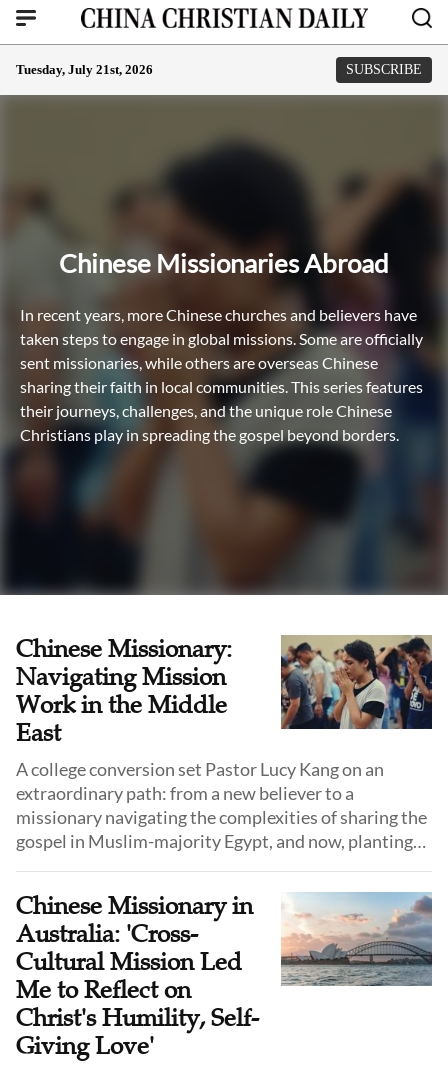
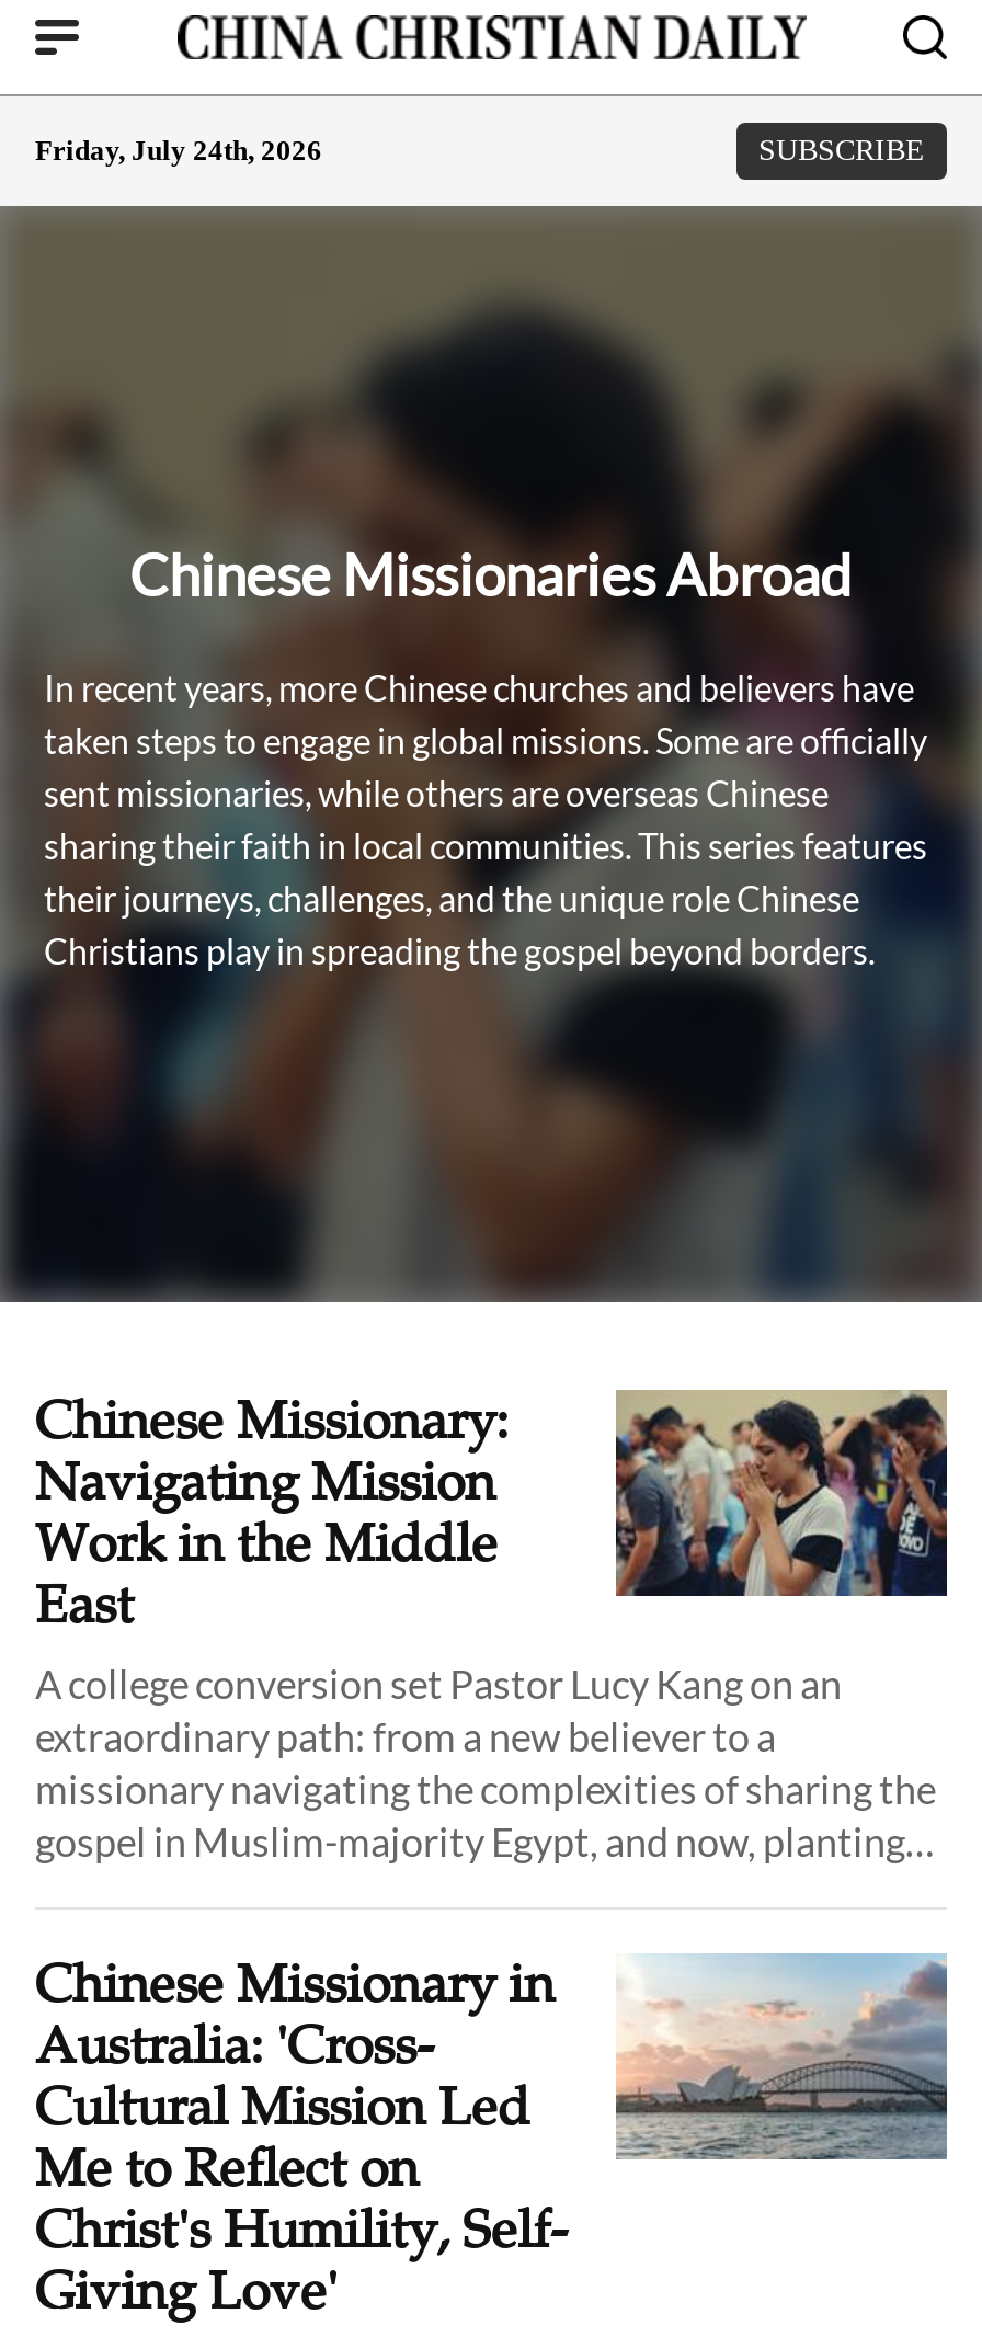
- Tuesday, July 21st, 2026
+ Friday, July 24th, 2026
